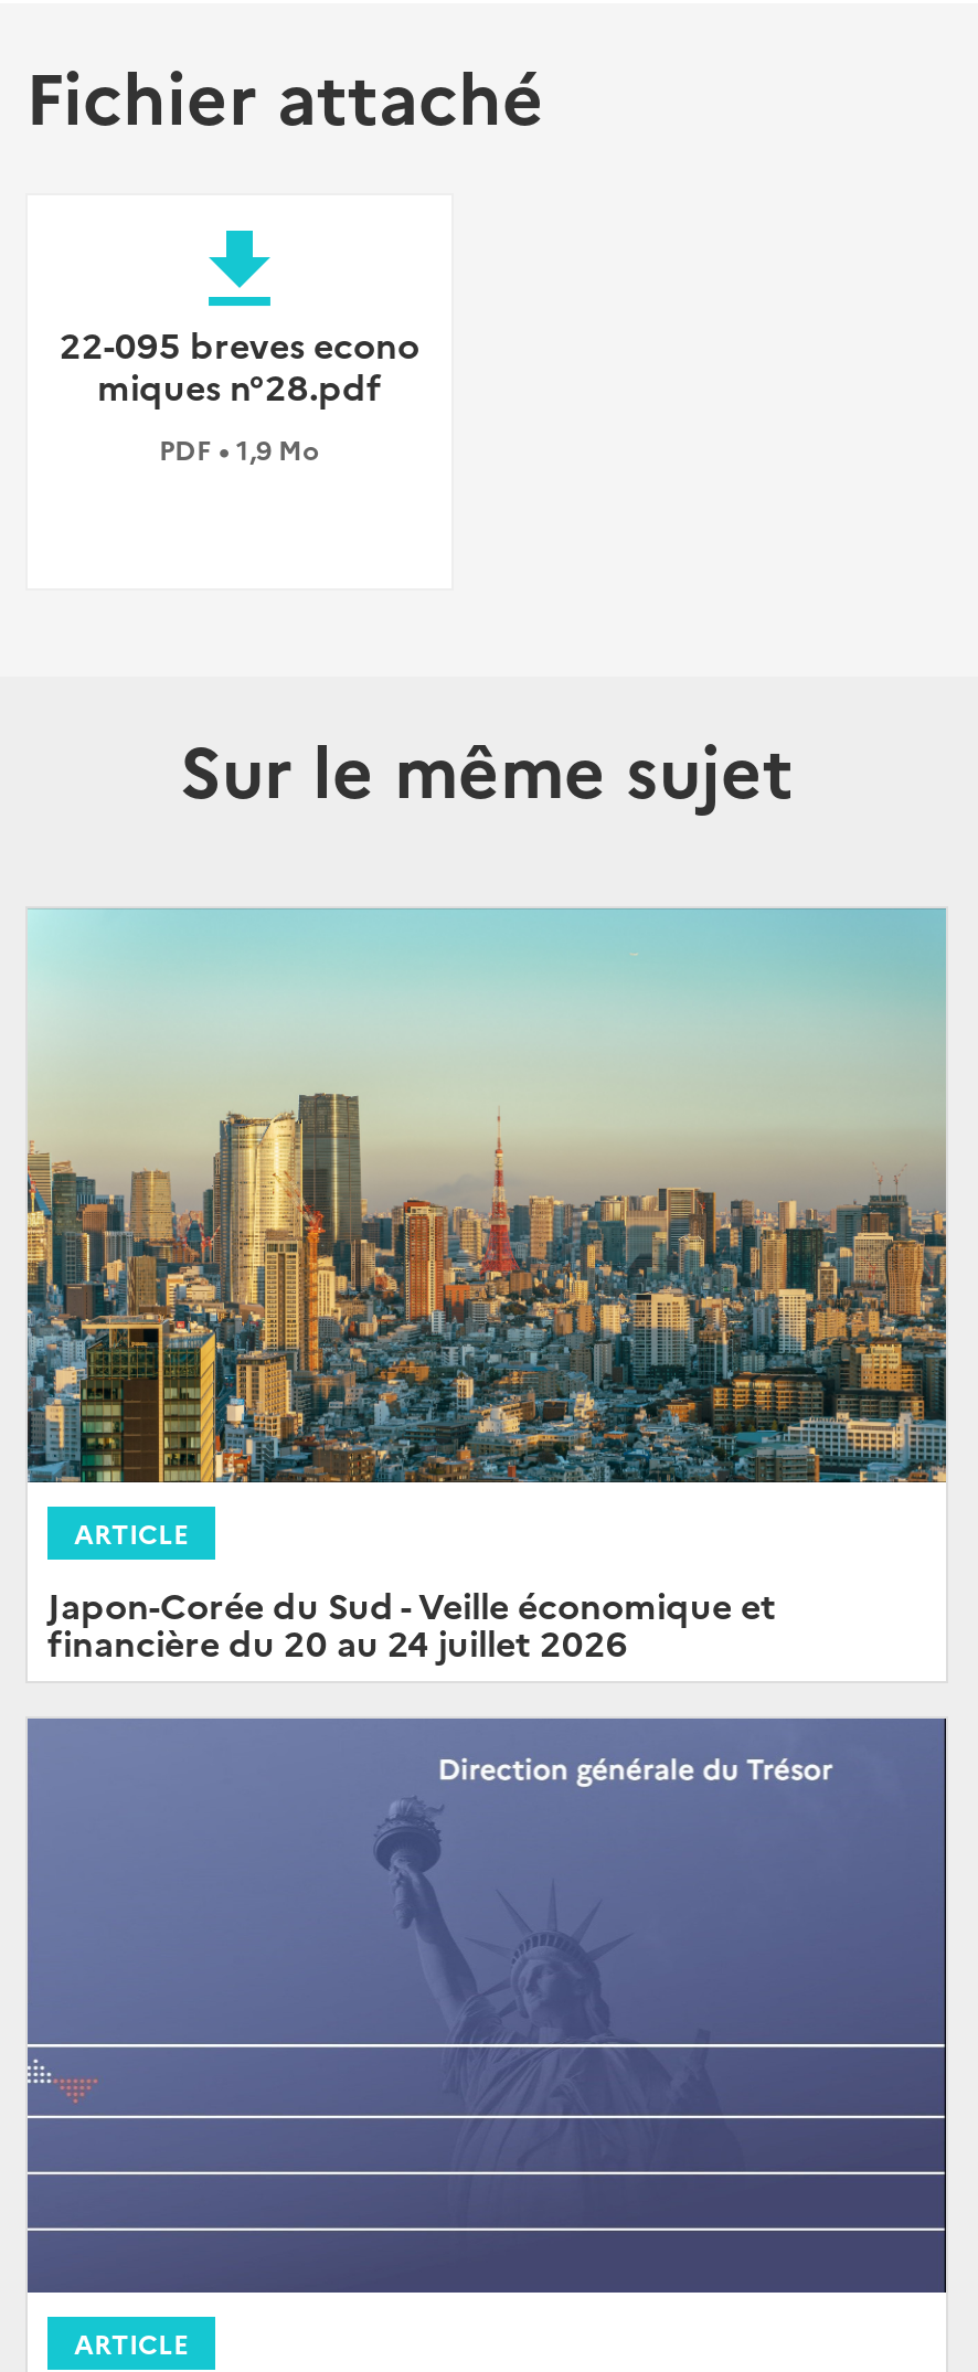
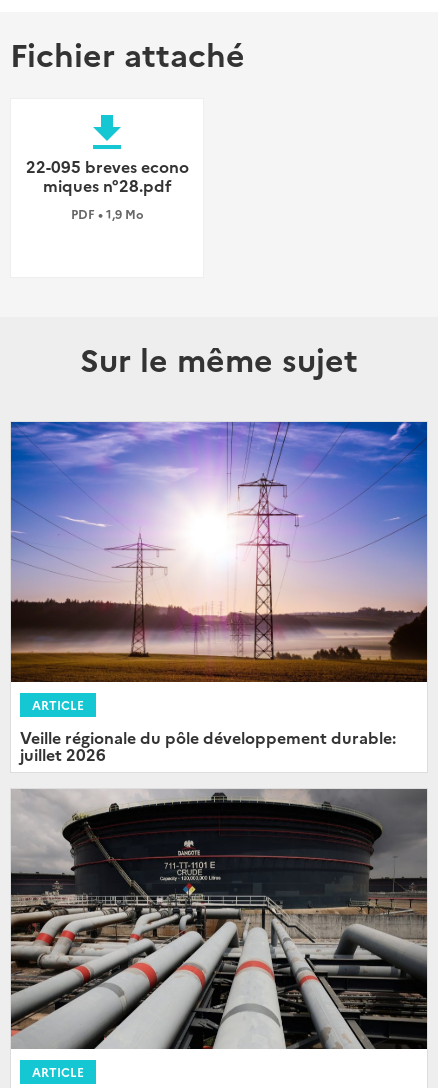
- [image]
+ [image]

- Japon-Corée du Sud - Veille économique et
- financière du 20 au 24 juillet 2026
+ Veille régionale du pôle développement durable:
+ juillet 2026

- [image]
+ [image]
